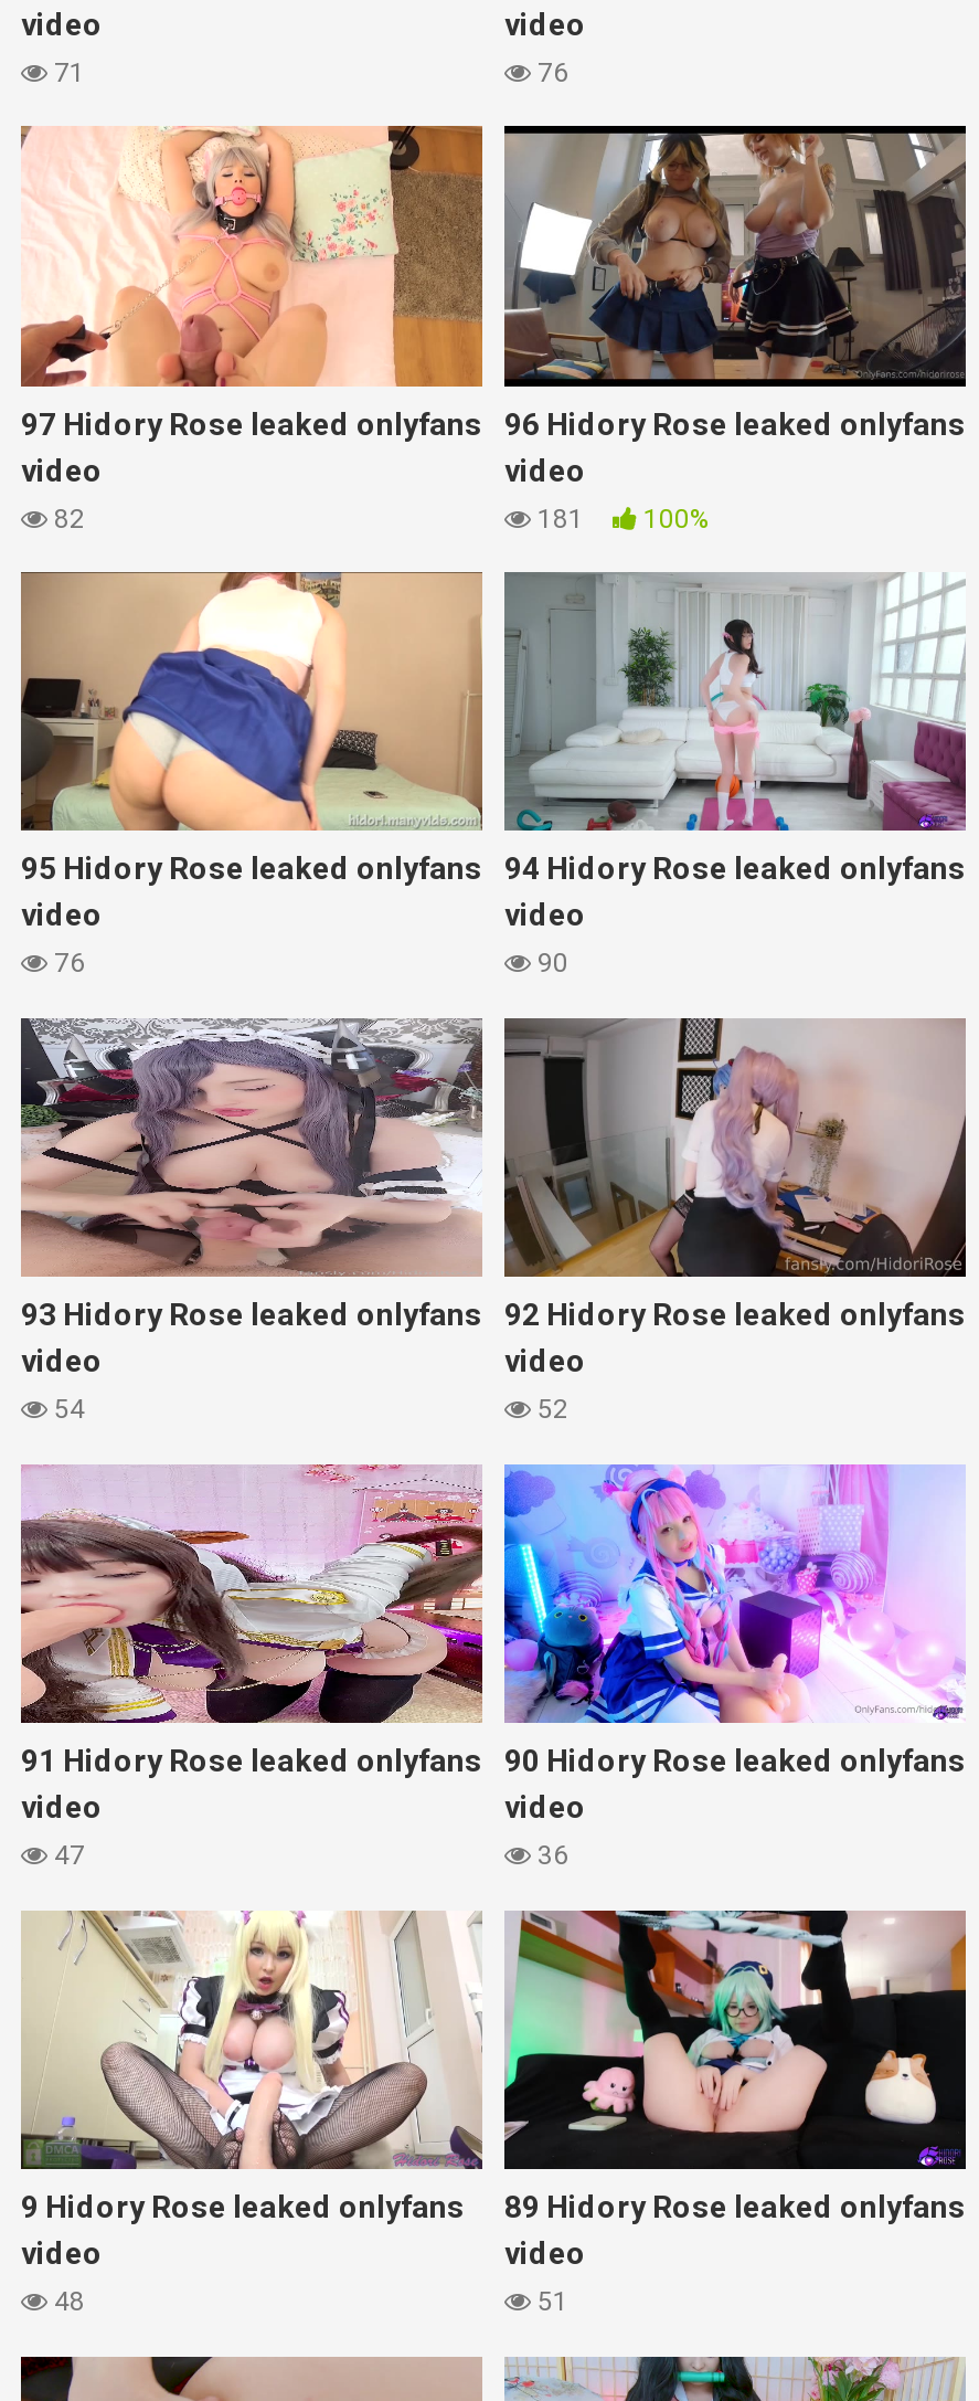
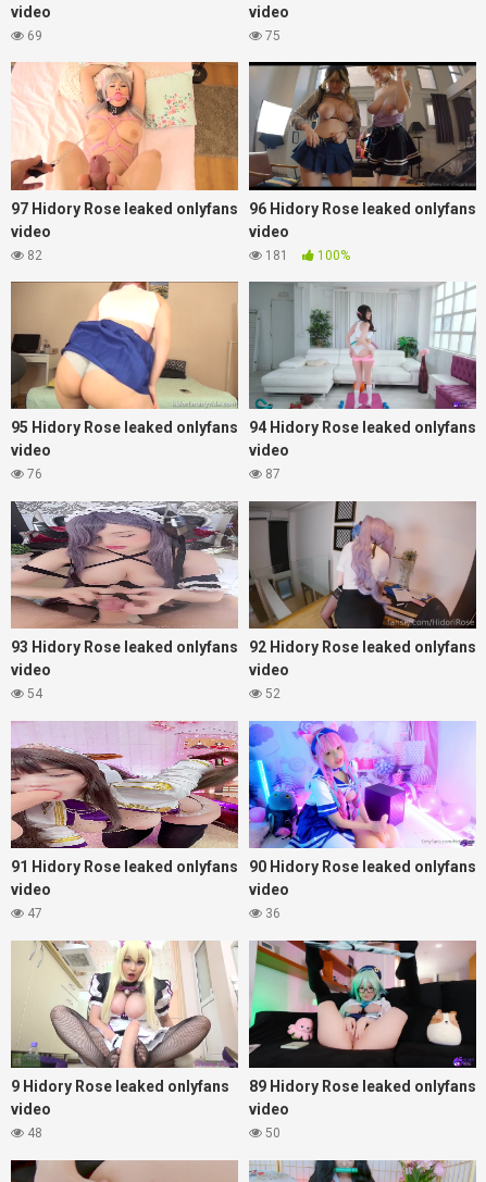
- 71
+ 69

- 76
+ 75

- 90
+ 87

- 51
+ 50
